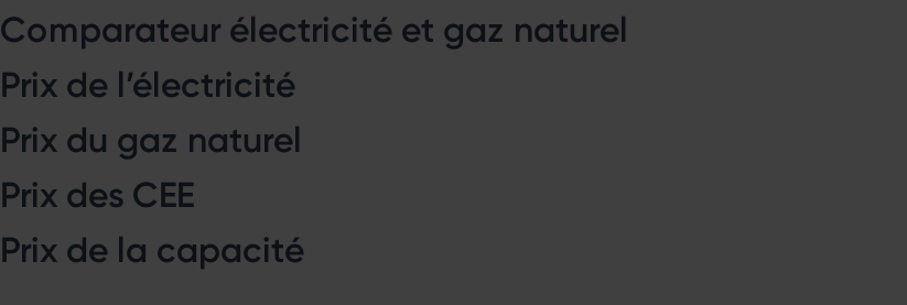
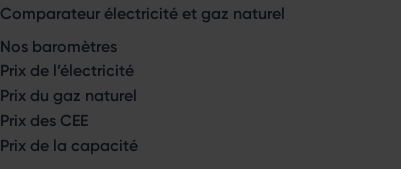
+ Nos baromètres
